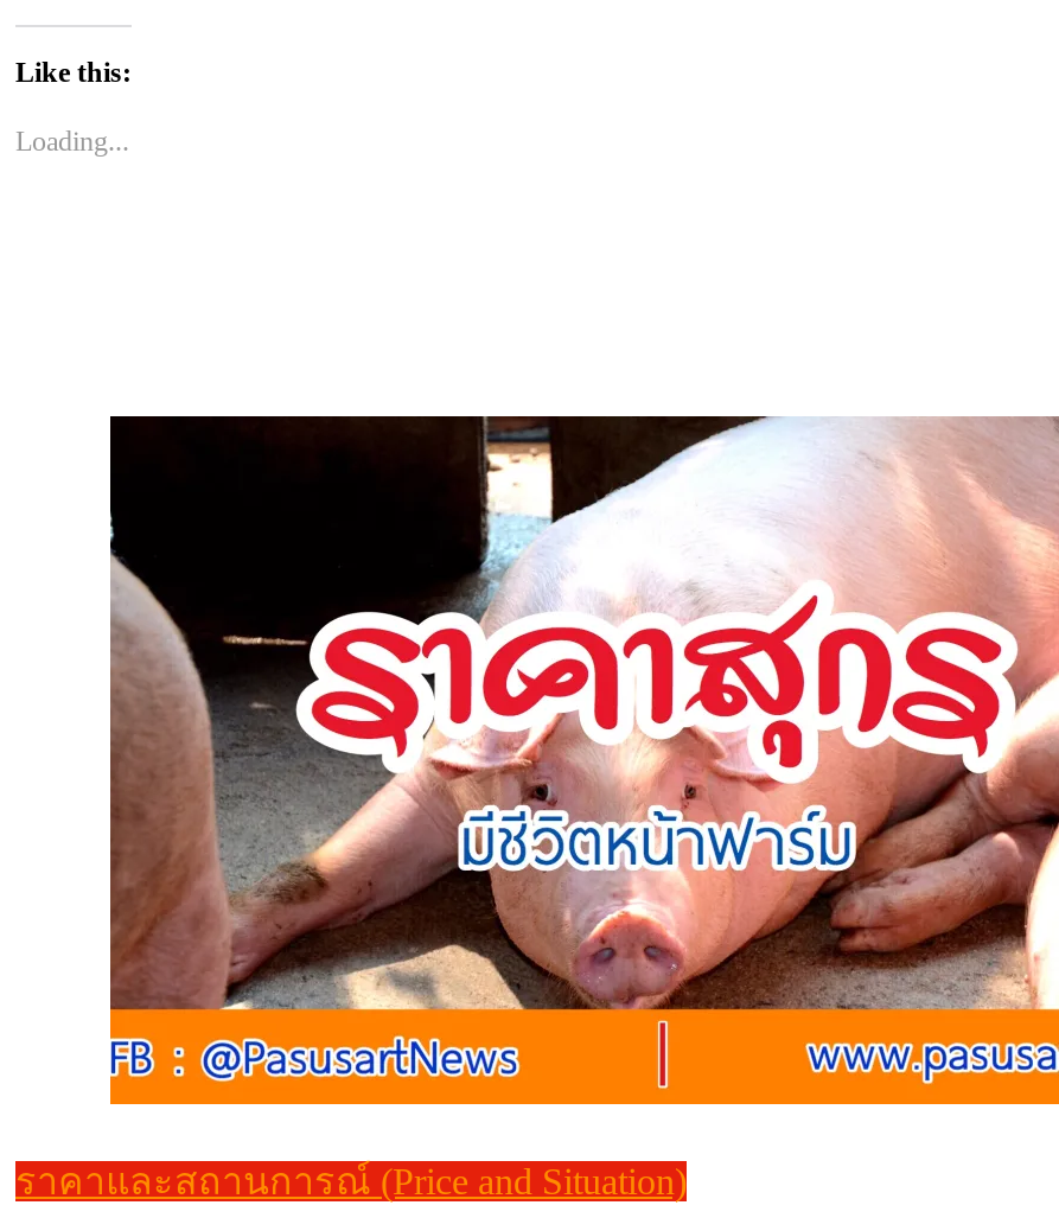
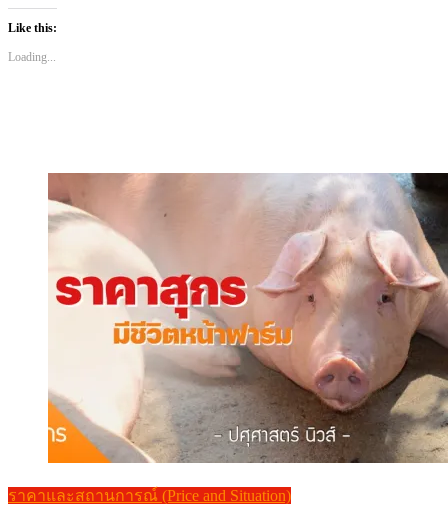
- [image]
+ [image]
